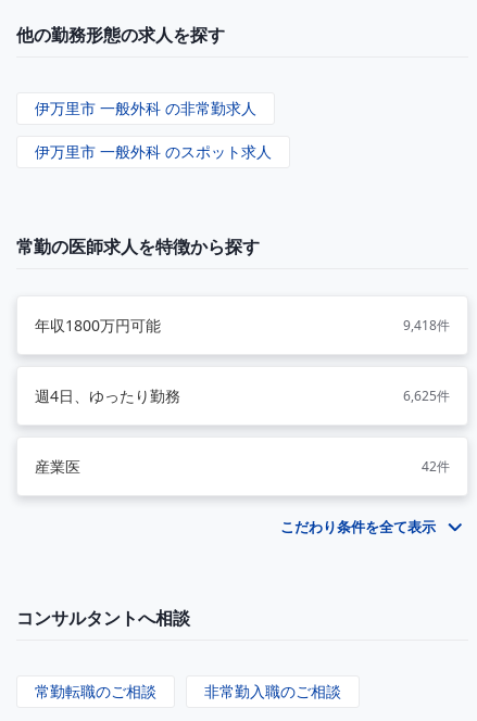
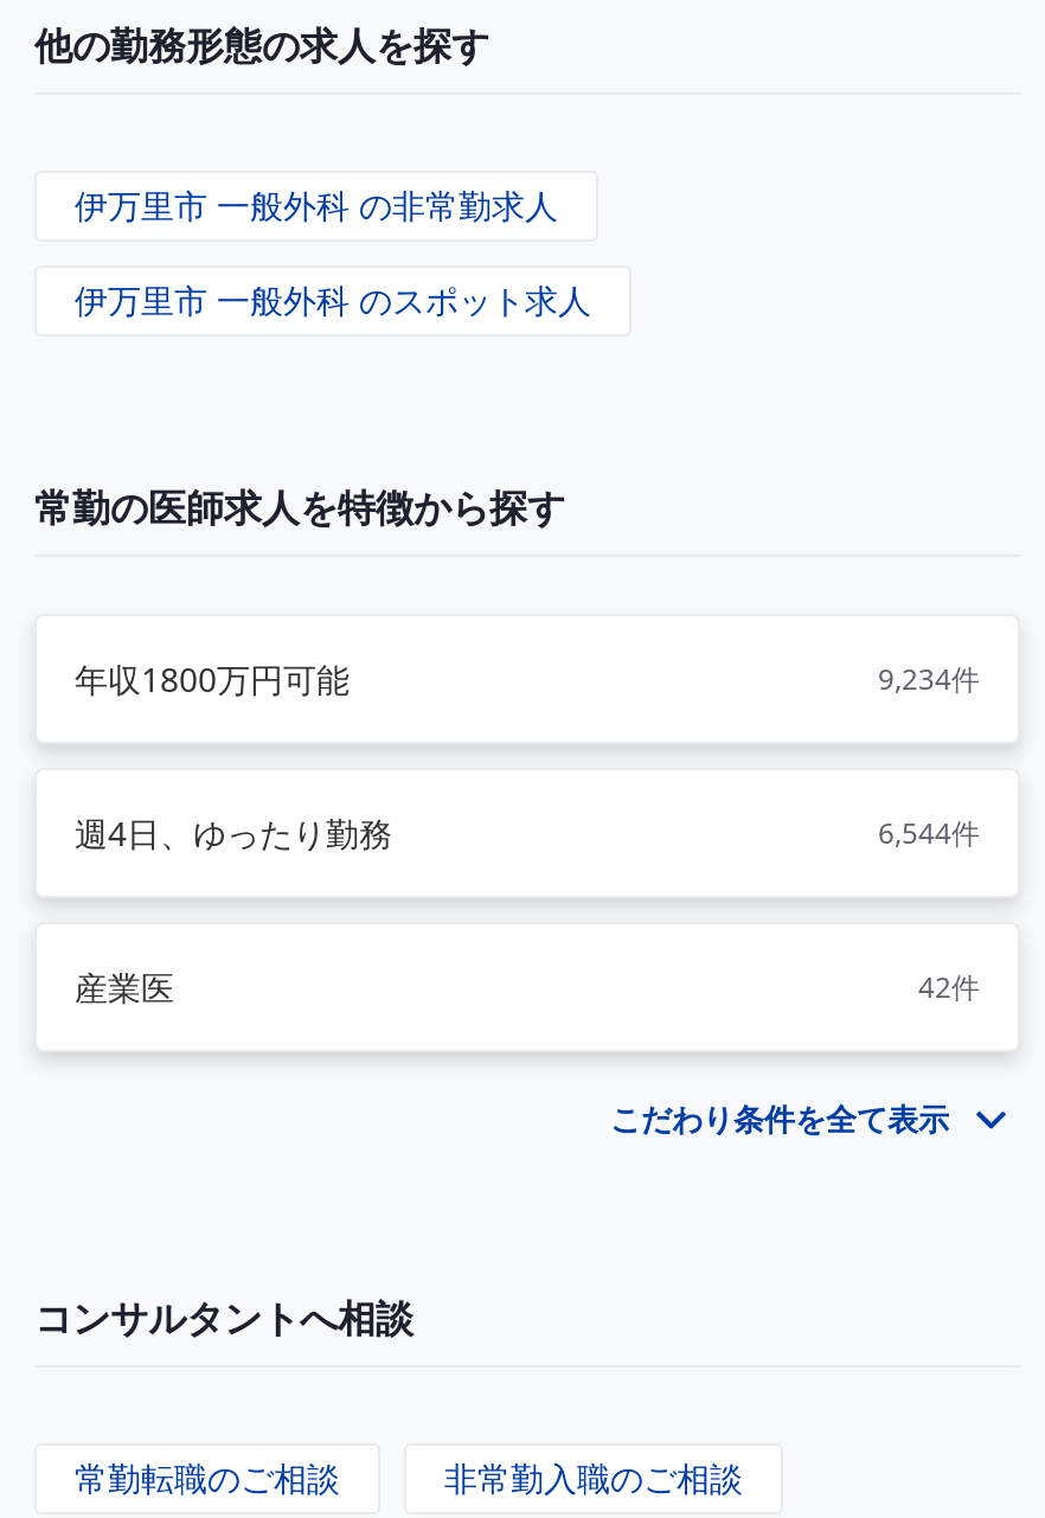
- 9,418件
+ 9,234件

- 6,625件
+ 6,544件
